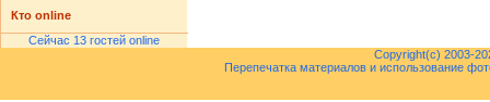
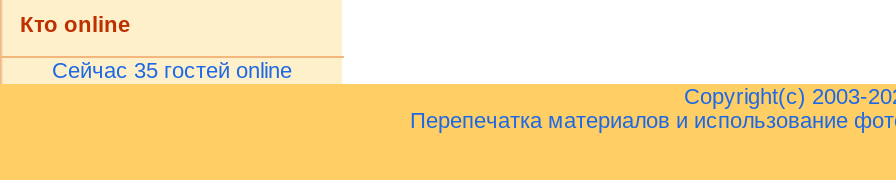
- Сейчас 13 гостей online
+ Сейчас 35 гостей online
